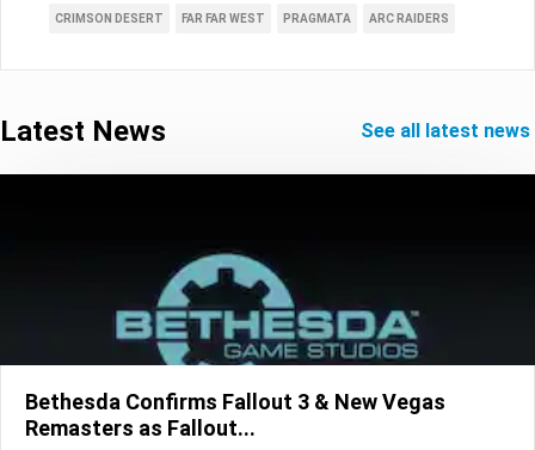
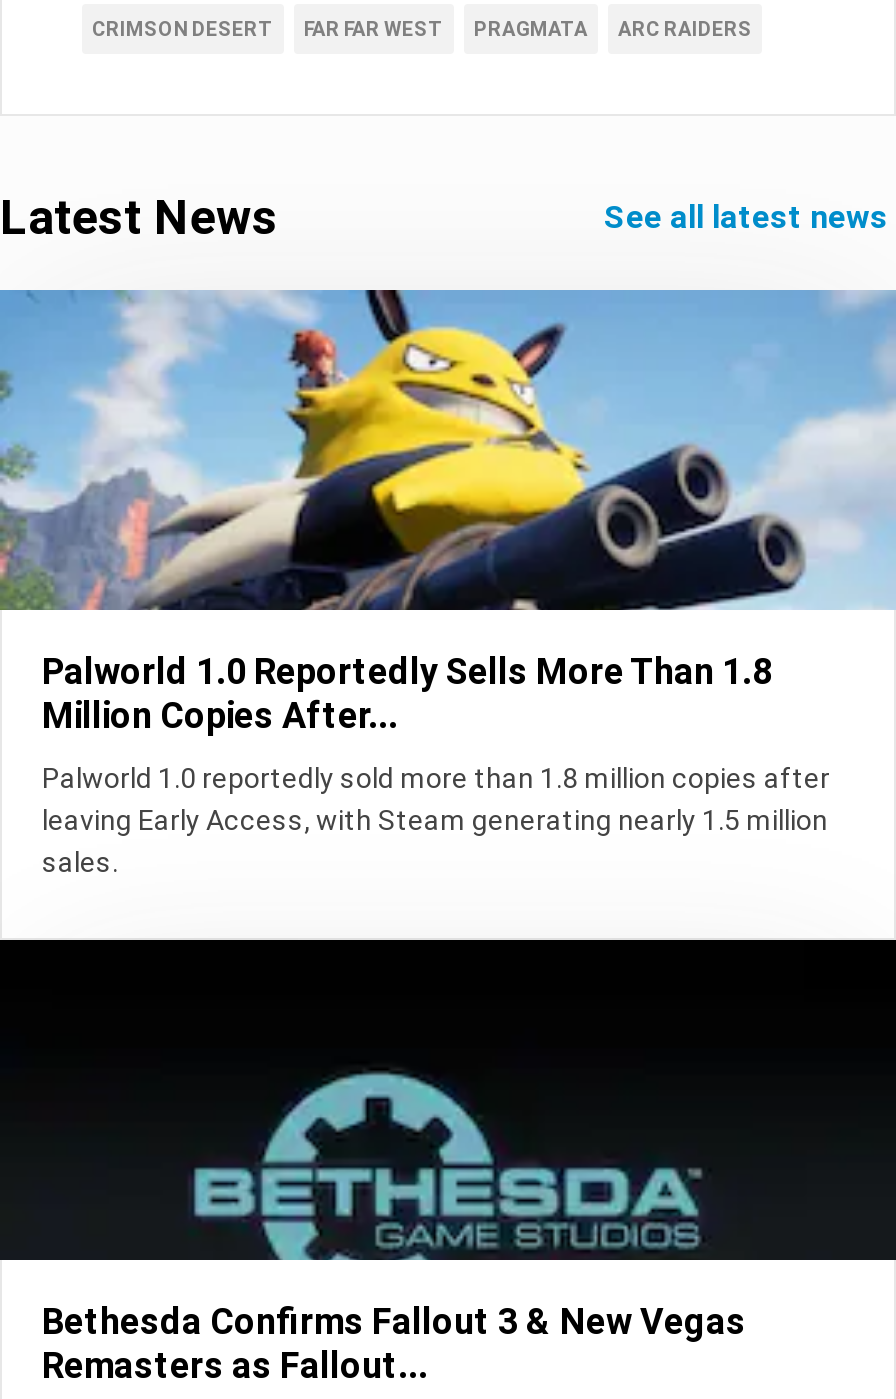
+ [image]
+ Palworld 1.0 Reportedly Sells More Than 1.8
+ Million Copies After...
+ Palworld 1.0 reportedly sold more than 1.8 million copies after
+ leaving Early Access, with Steam generating nearly 1.5 million
+ sales.
